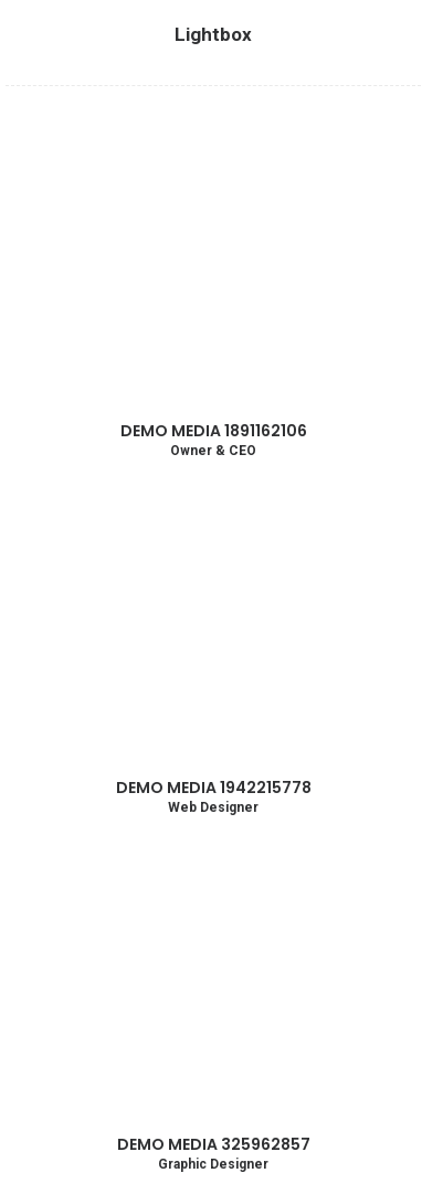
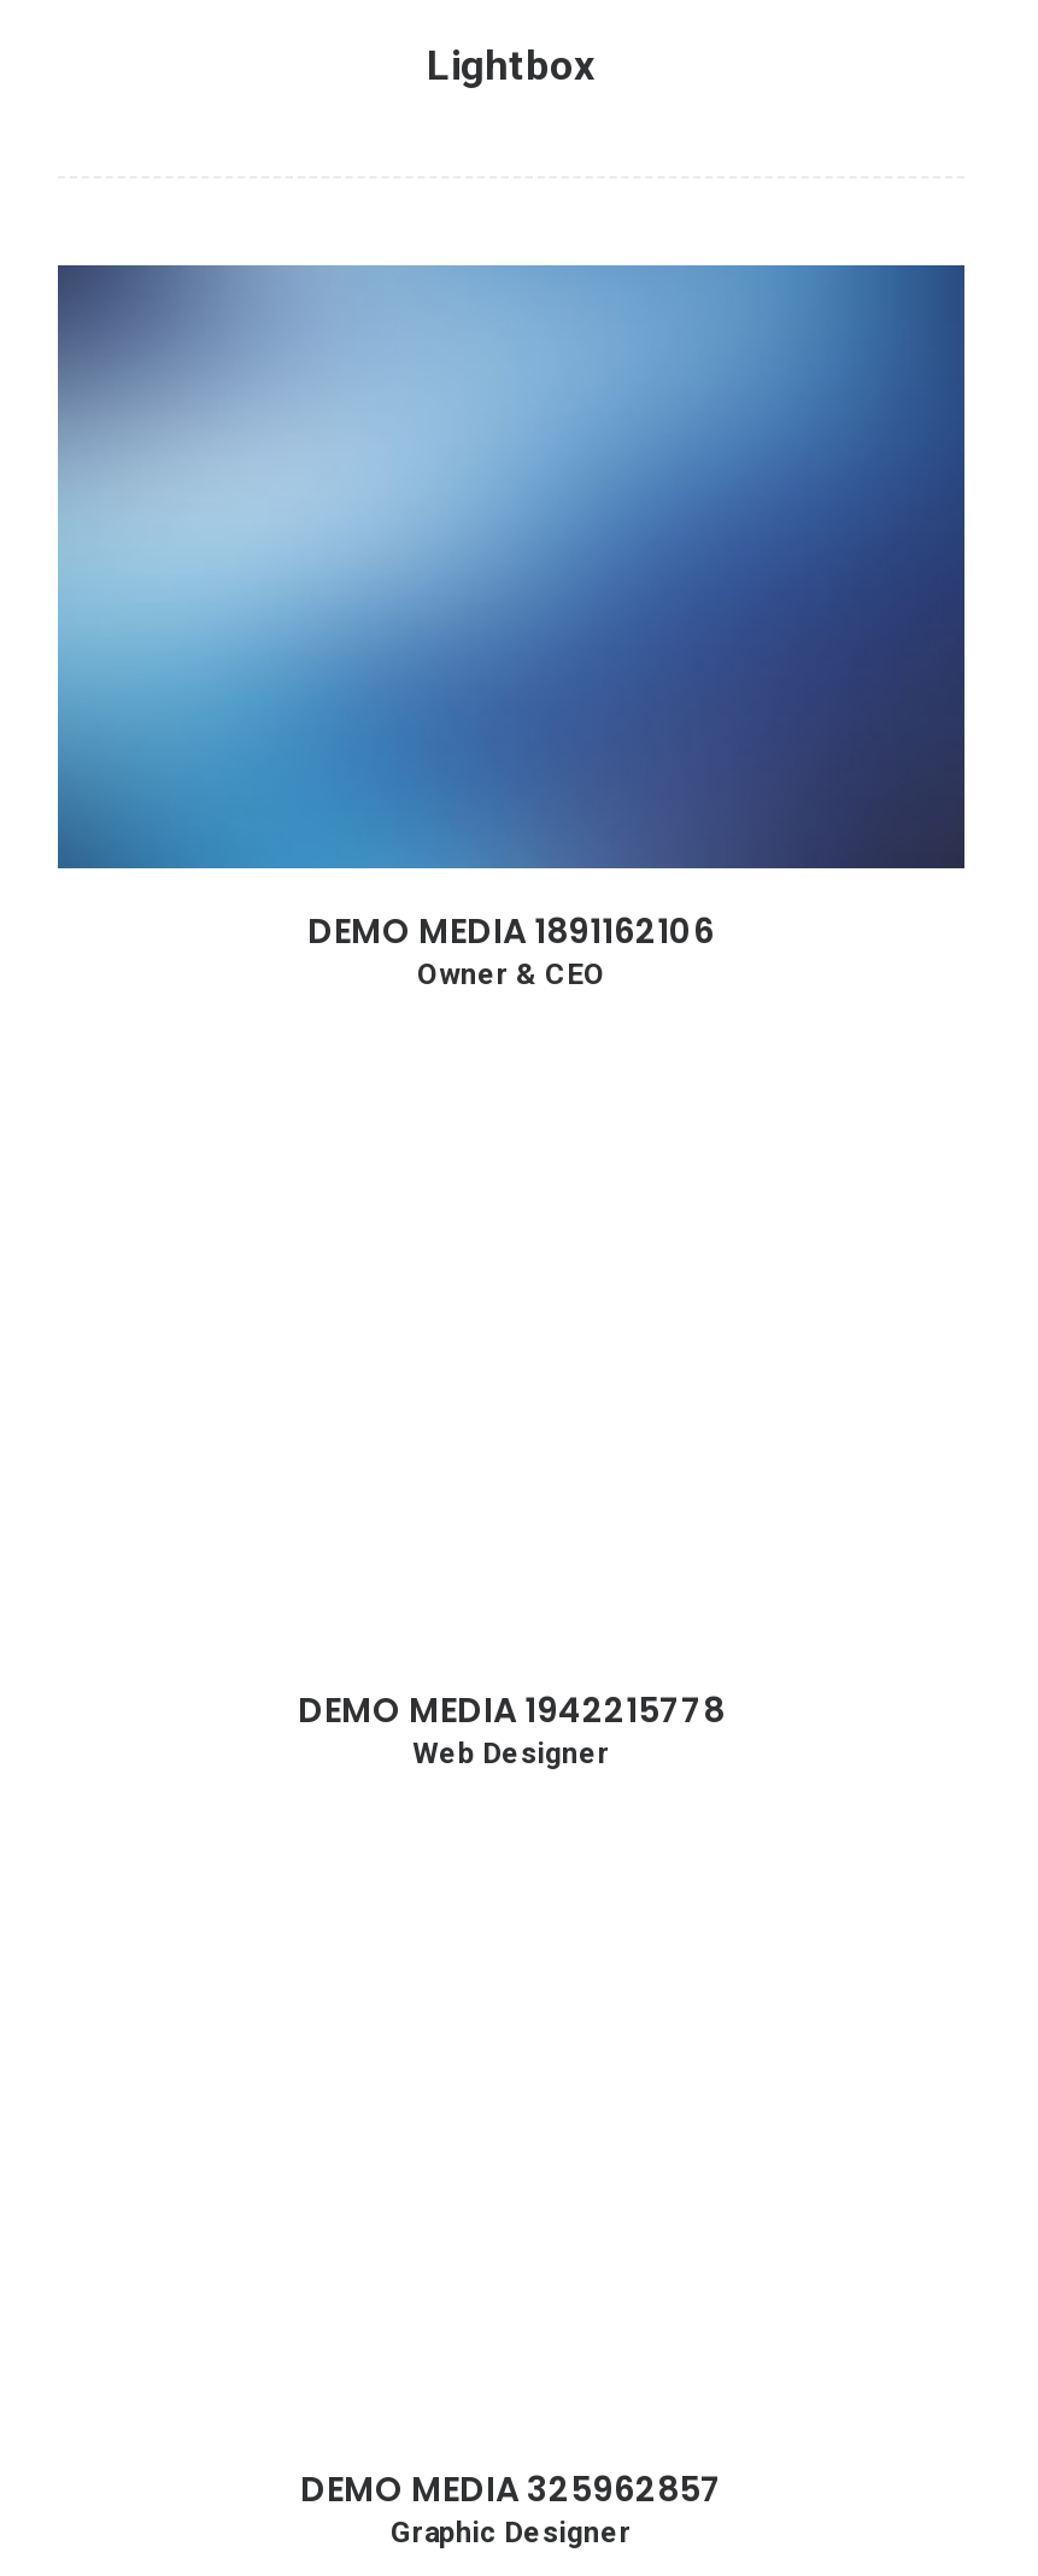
+ [image]
